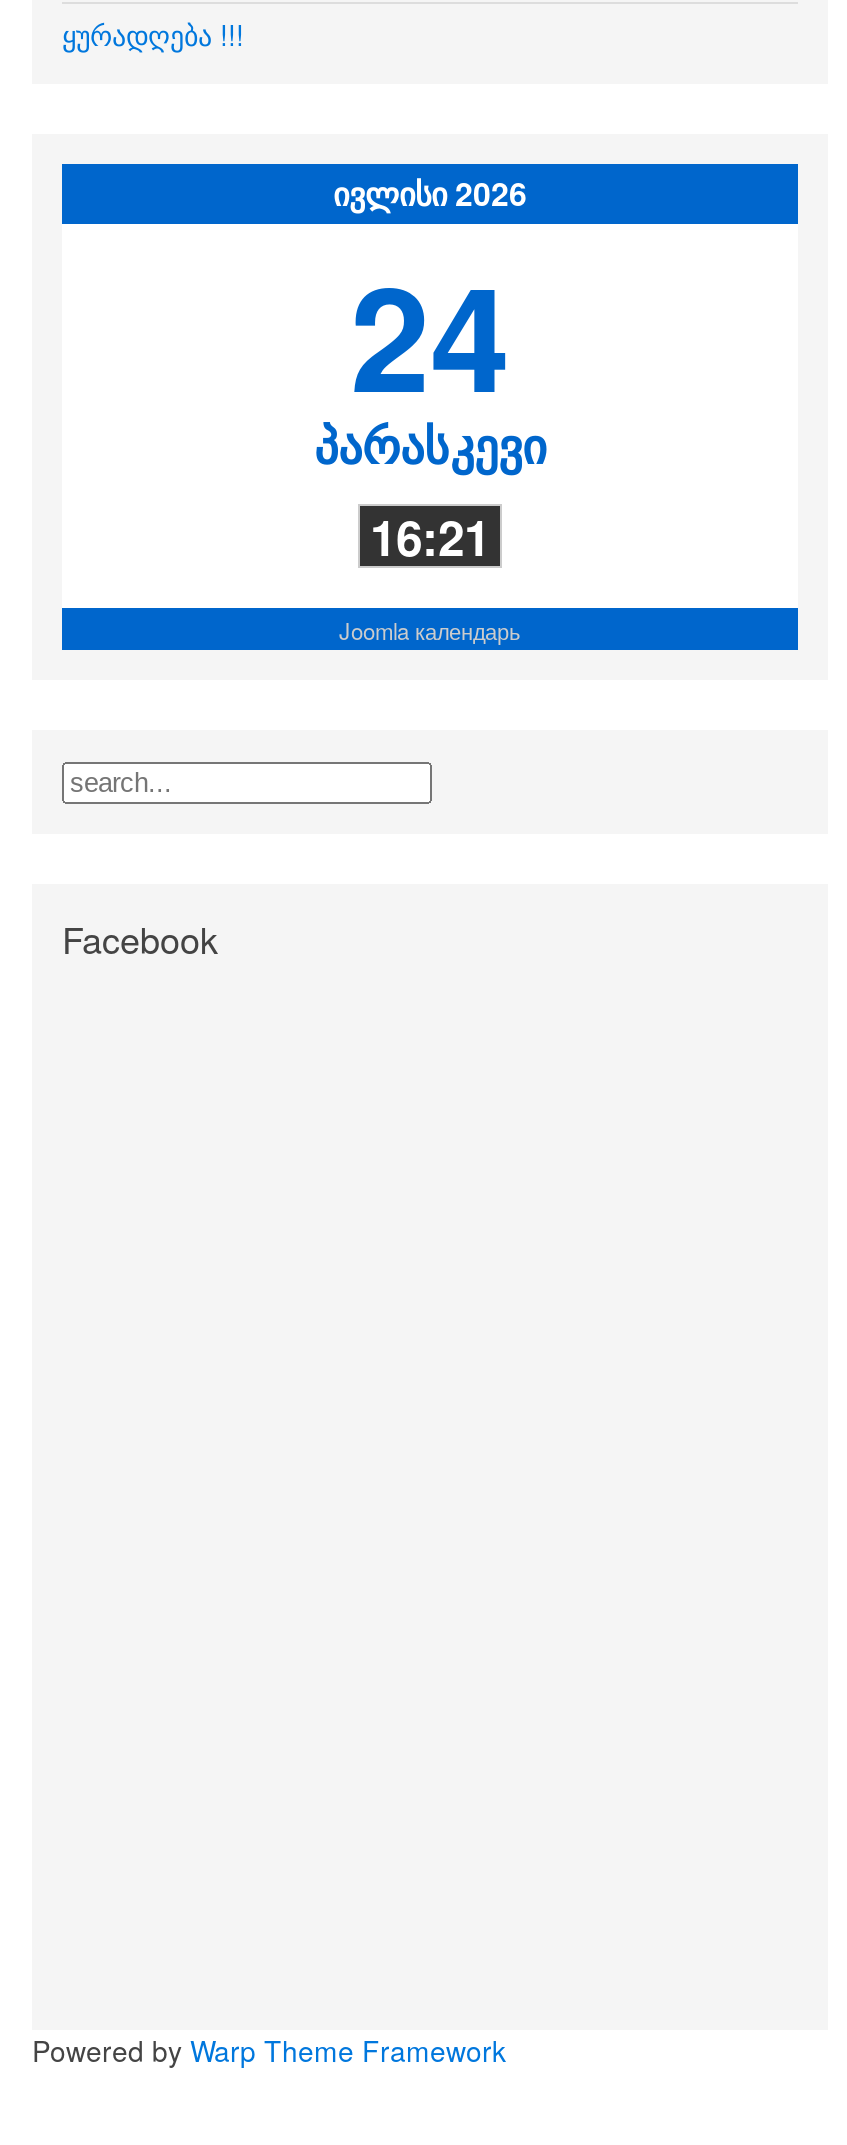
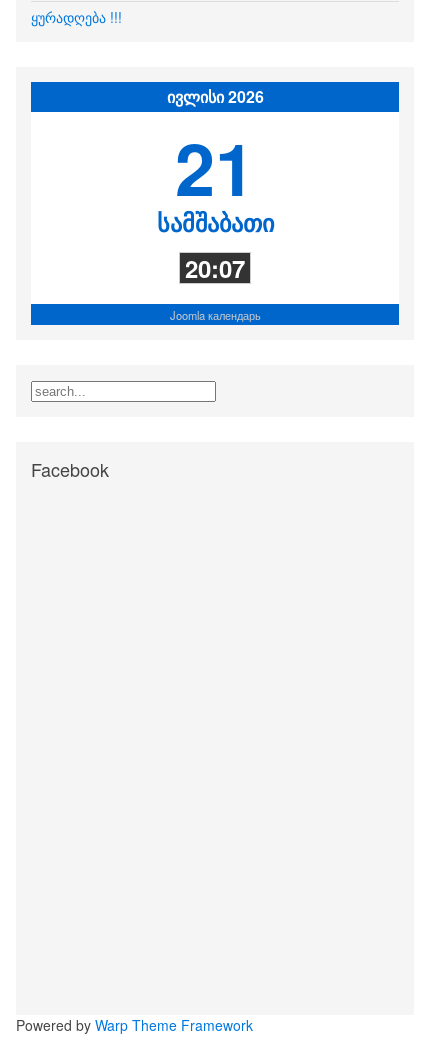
- 24
- პარასკევი
- 16:21
+ 21
+ სამშაბათი
+ 20:07
